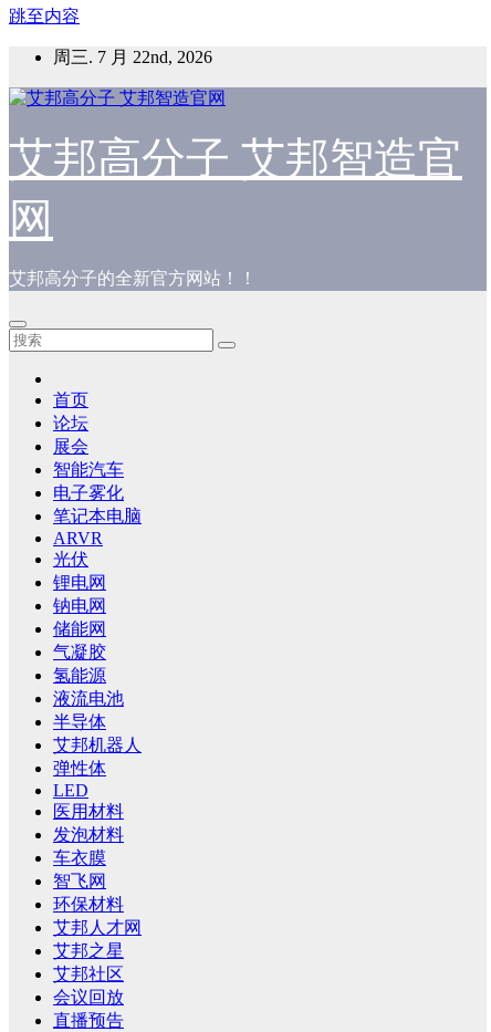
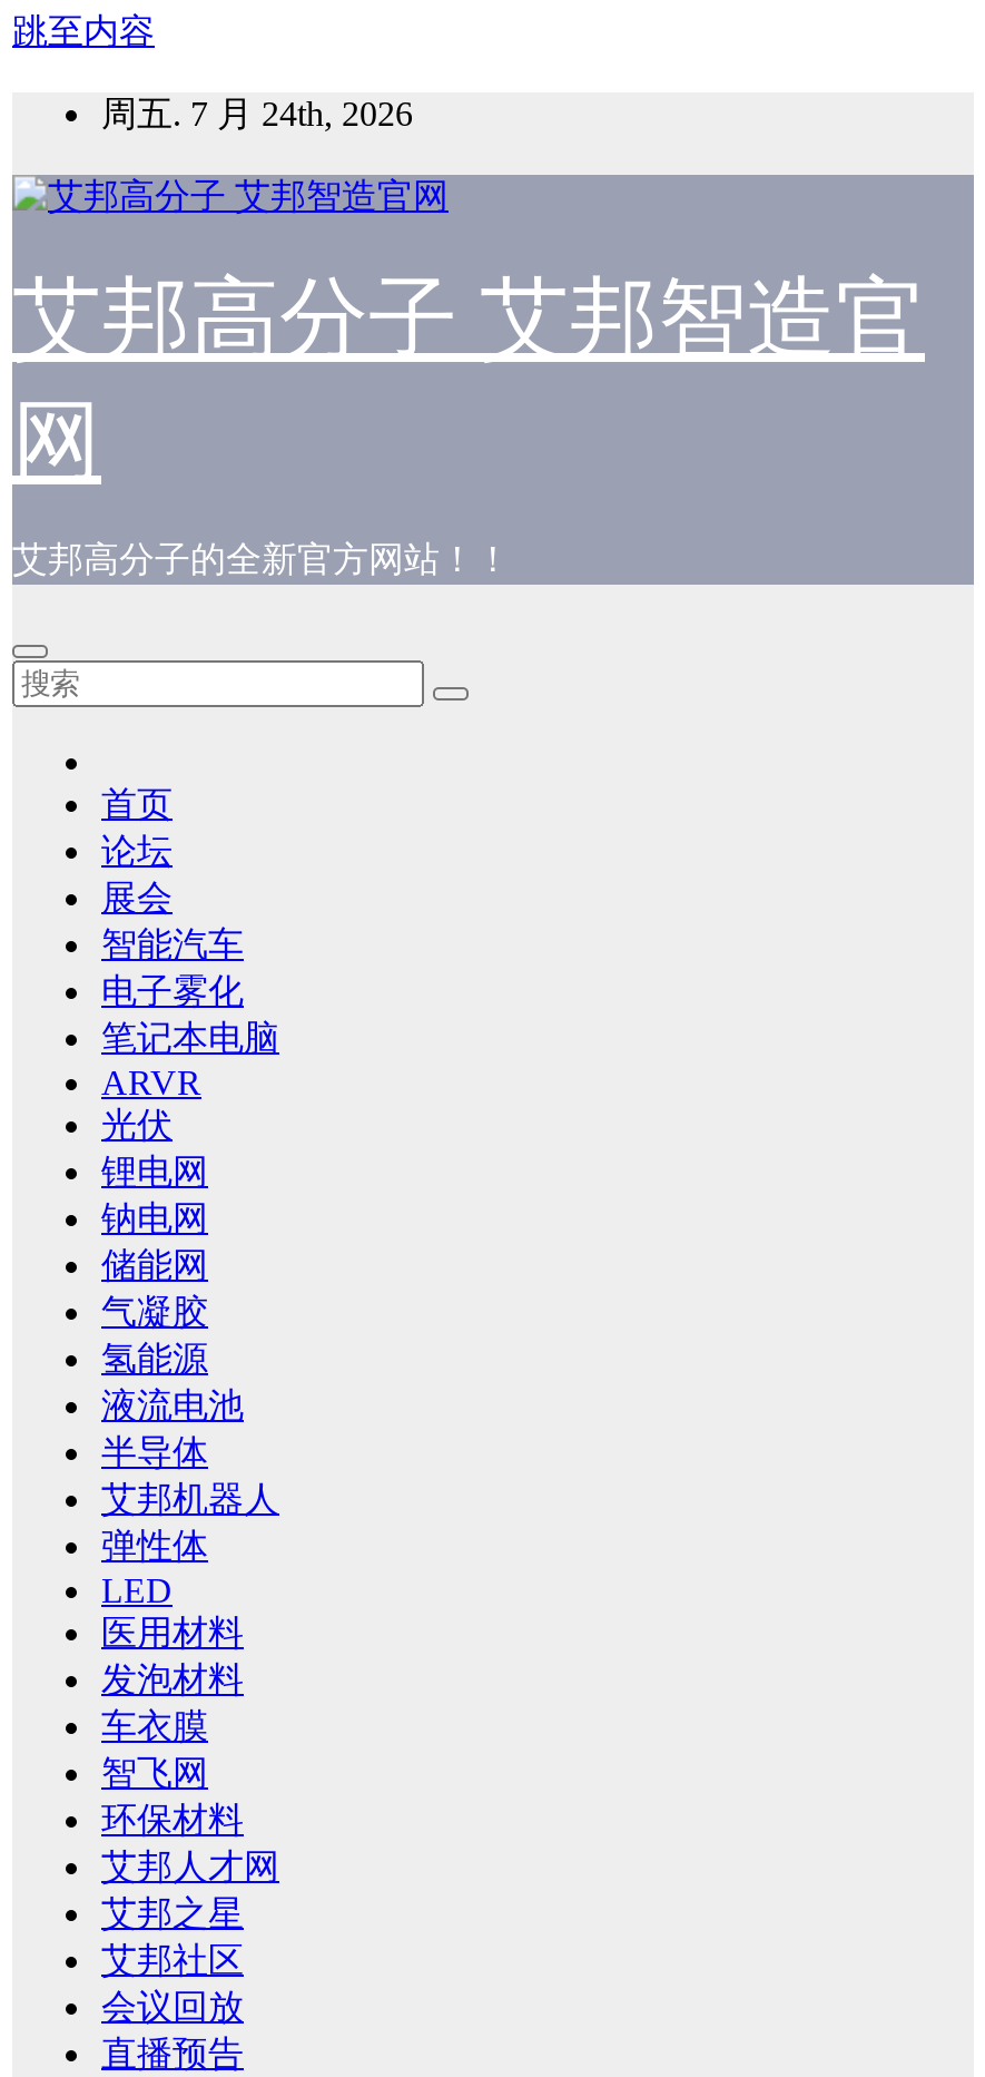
- 周三. 7 月 22nd, 2026
+ 周五. 7 月 24th, 2026
